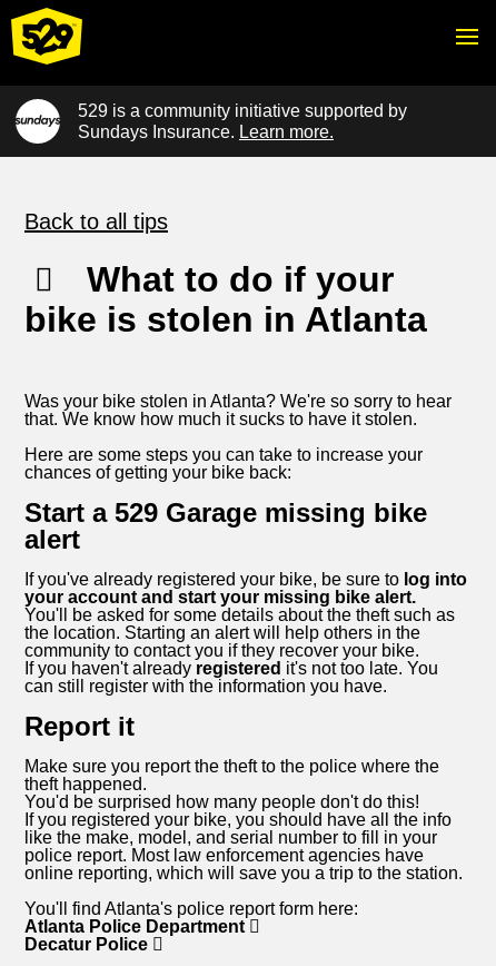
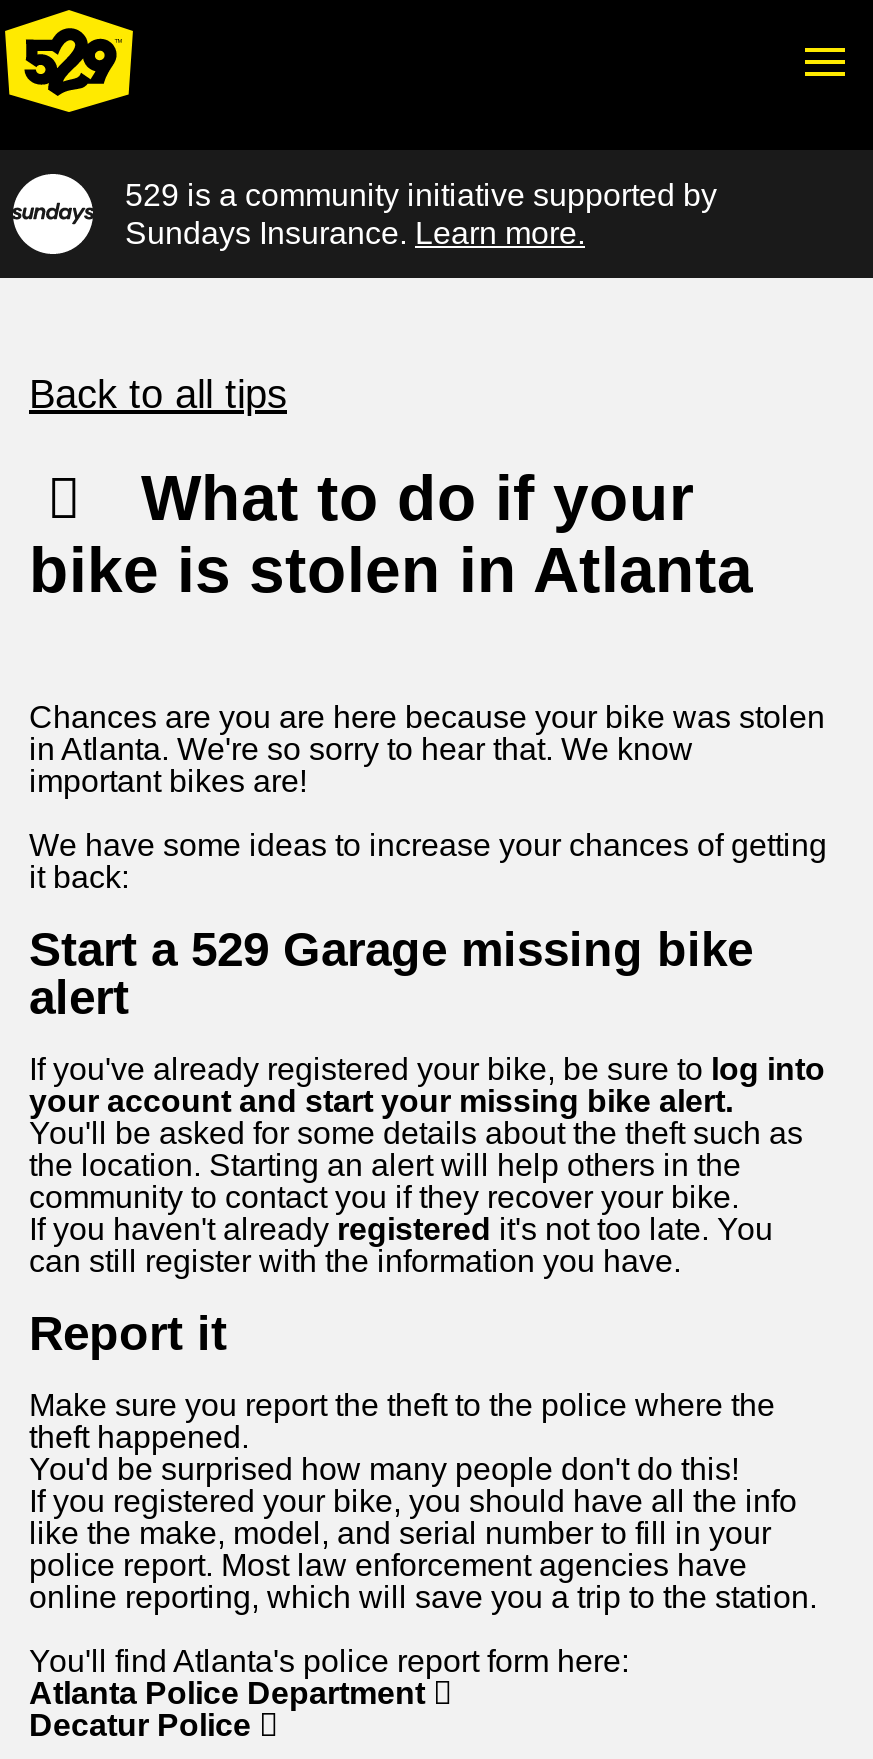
- Was your bike stolen in Atlanta? We're so sorry to hear
- that. We know how much it sucks to have it stolen.
+ Chances are you are here because your bike was stolen
+ in Atlanta. We're so sorry to hear that. We know
+ important bikes are!

- Here are some steps you can take to increase your
- chances of getting your bike back:
+ We have some ideas to increase your chances of getting
+ it back:
